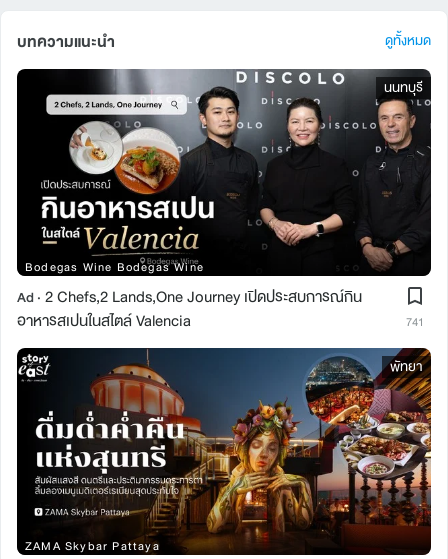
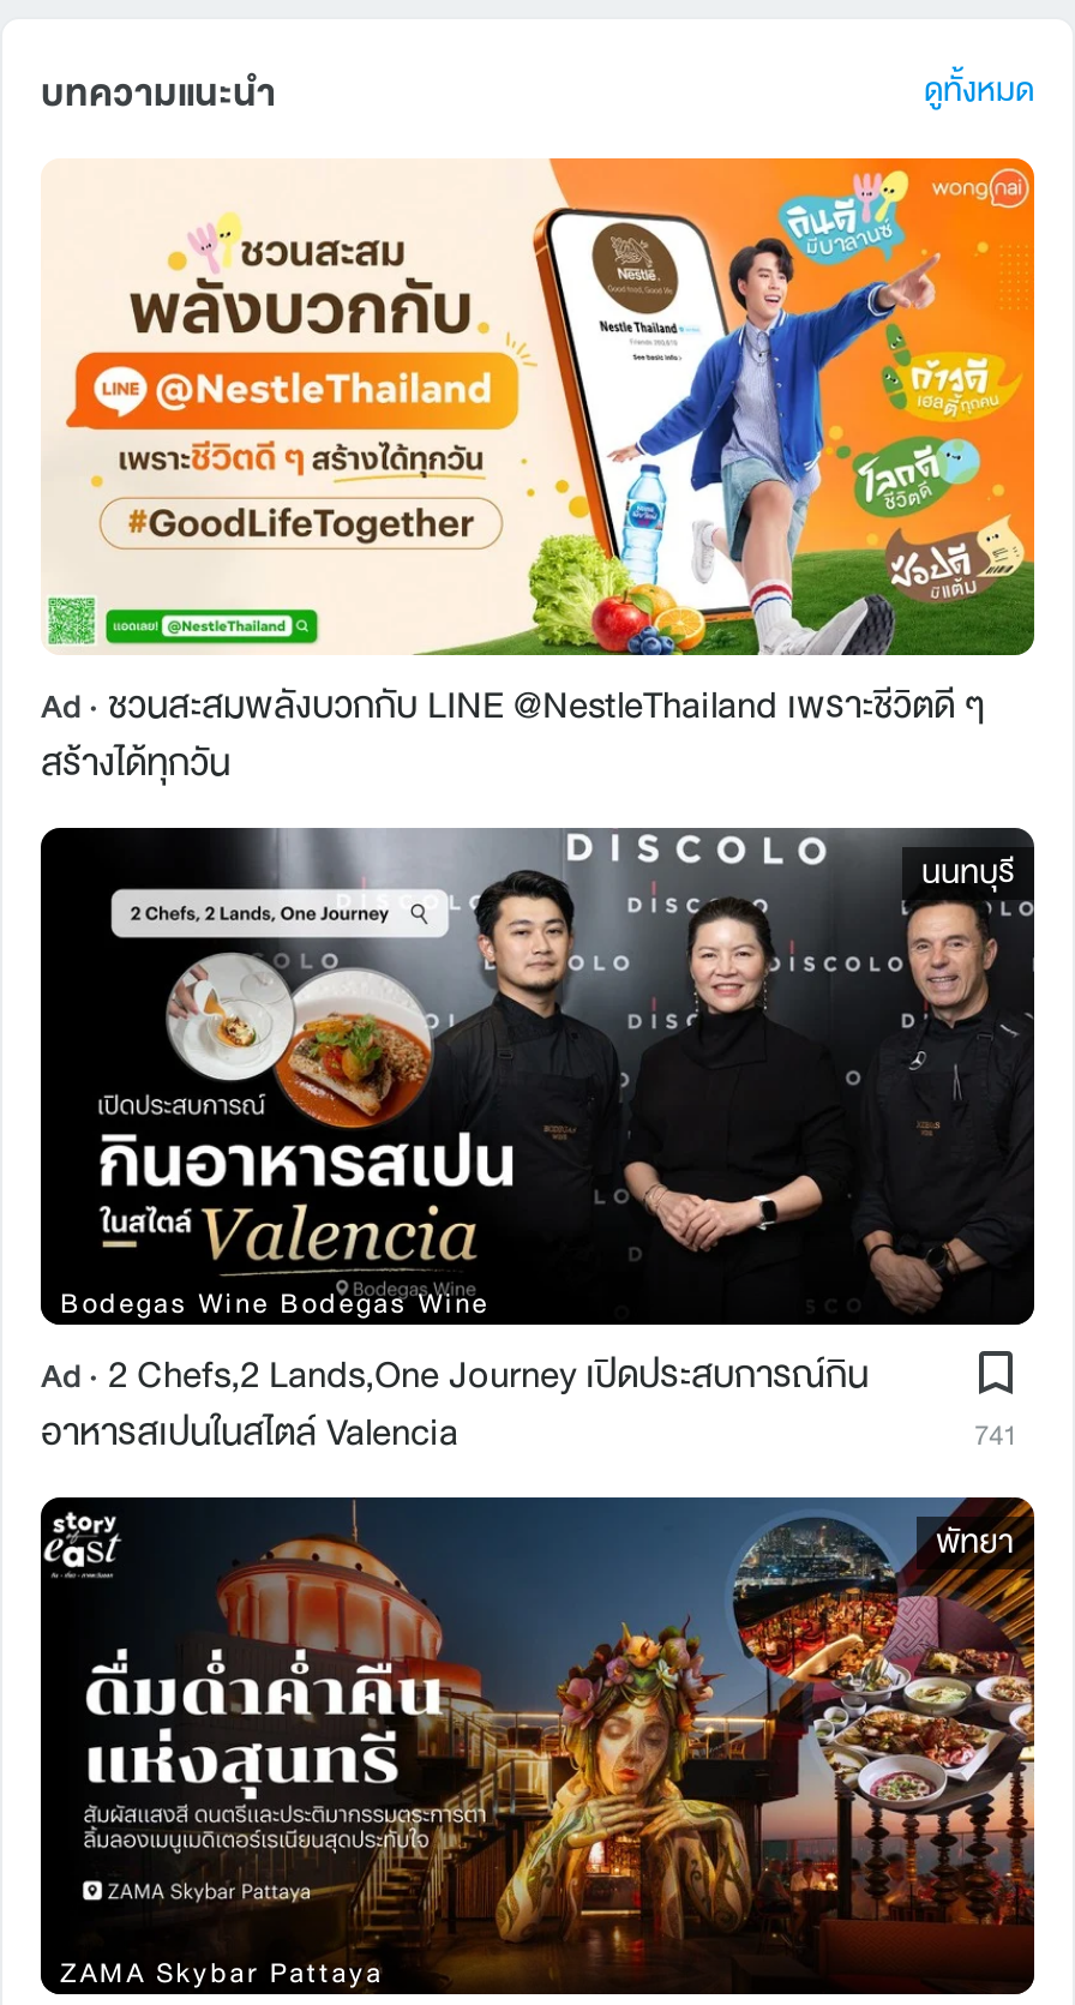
+ [image]
+ Ad · ชวนสะสมพลังบวกกับ LINE @NestleThailand เพราะชีวิตดี ๆ
+ สร้างได้ทุกวัน
